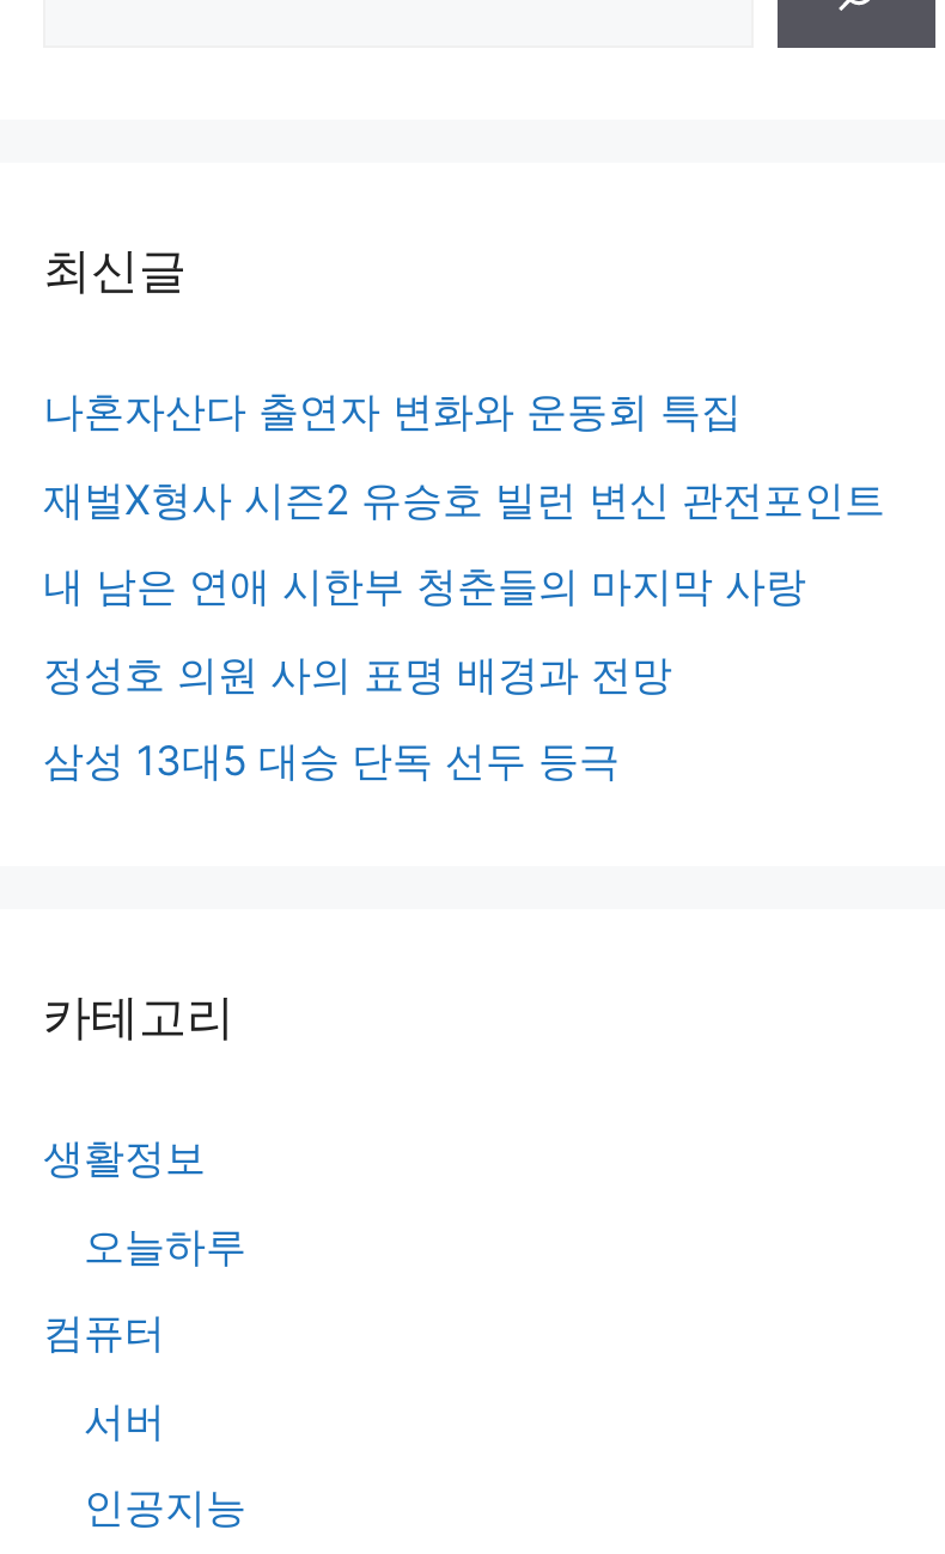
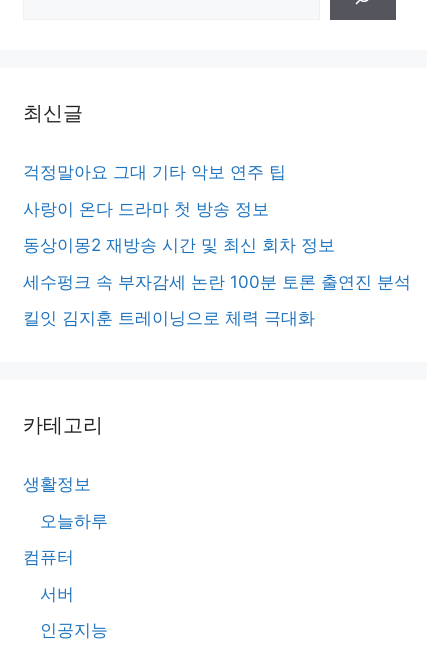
- 나혼자산다 출연자 변화와 운동회 특집
+ 걱정말아요 그대 기타 악보 연주 팁

- 재벌X형사 시즌2 유승호 빌런 변신 관전포인트
+ 사랑이 온다 드라마 첫 방송 정보

- 내 남은 연애 시한부 청춘들의 마지막 사랑
+ 동상이몽2 재방송 시간 및 최신 회차 정보

- 정성호 의원 사의 표명 배경과 전망
+ 세수펑크 속 부자감세 논란 100분 토론 출연진 분석

- 삼성 13대5 대승 단독 선두 등극
+ 킬잇 김지훈 트레이닝으로 체력 극대화
